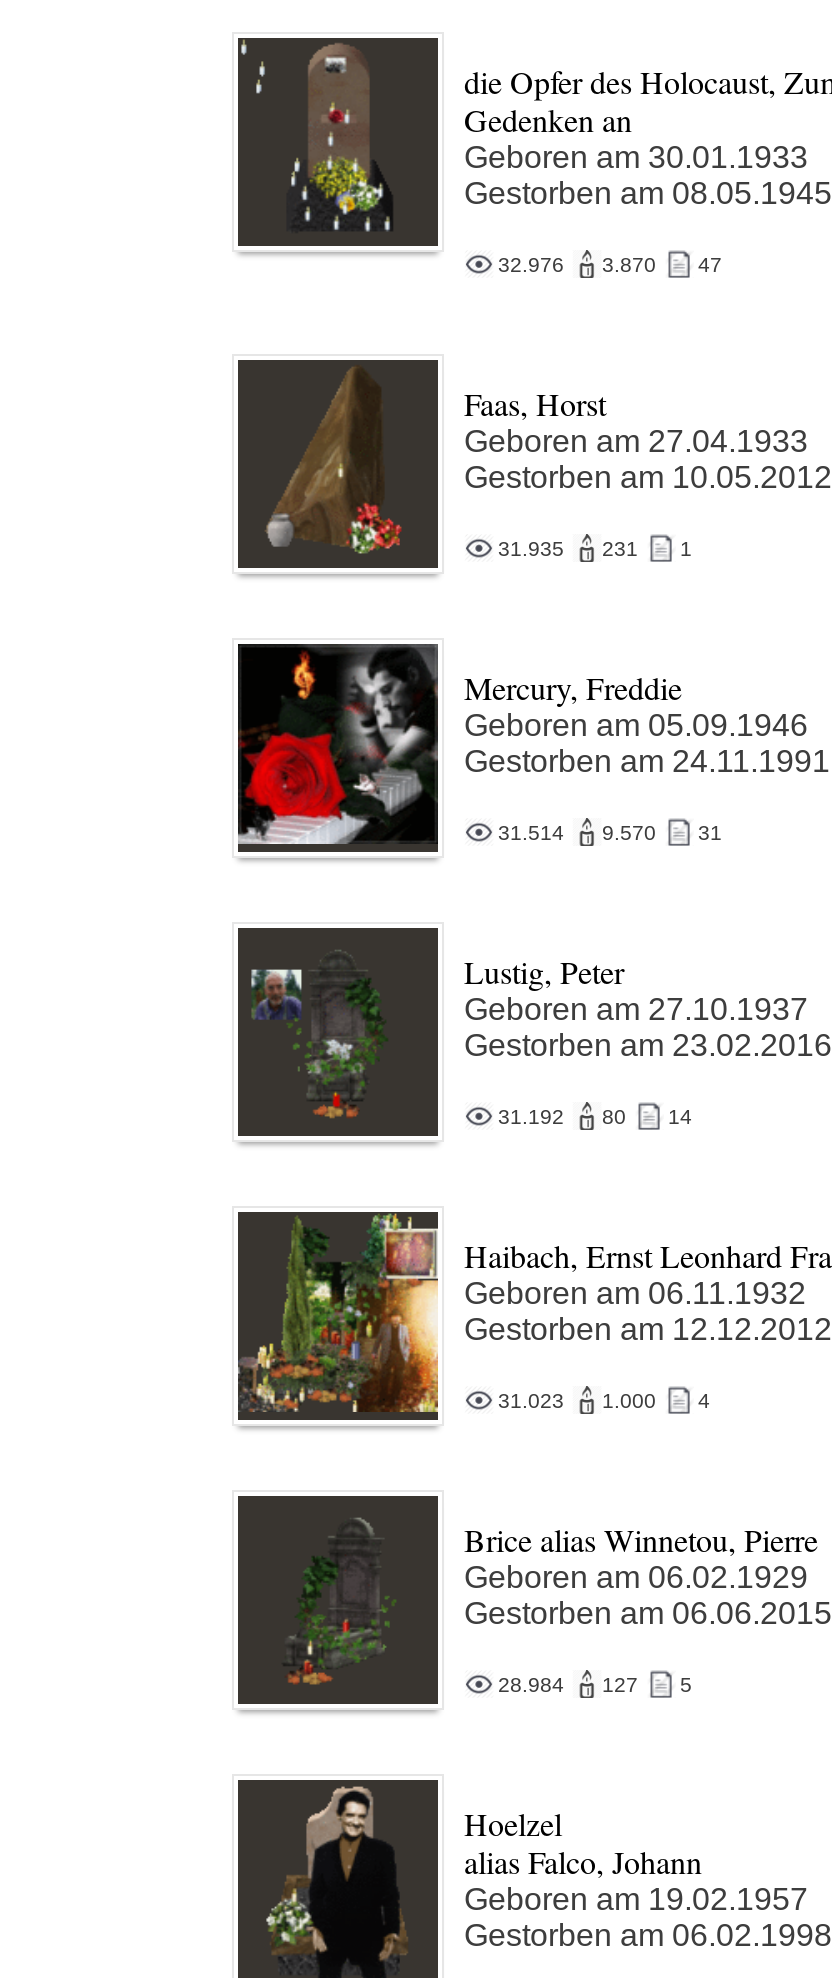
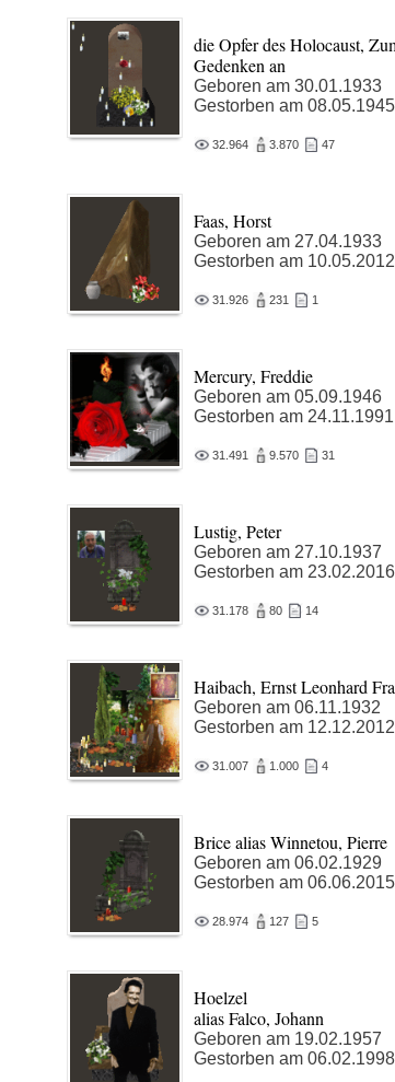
- 32.976 3.870 47
+ 32.964 3.870 47

- 31.935 231 1
+ 31.926 231 1

- 31.514 9.570 31
+ 31.491 9.570 31

- 31.192 80 14
+ 31.178 80 14

- 31.023 1.000 4
+ 31.007 1.000 4

- 28.984 127 5
+ 28.974 127 5
